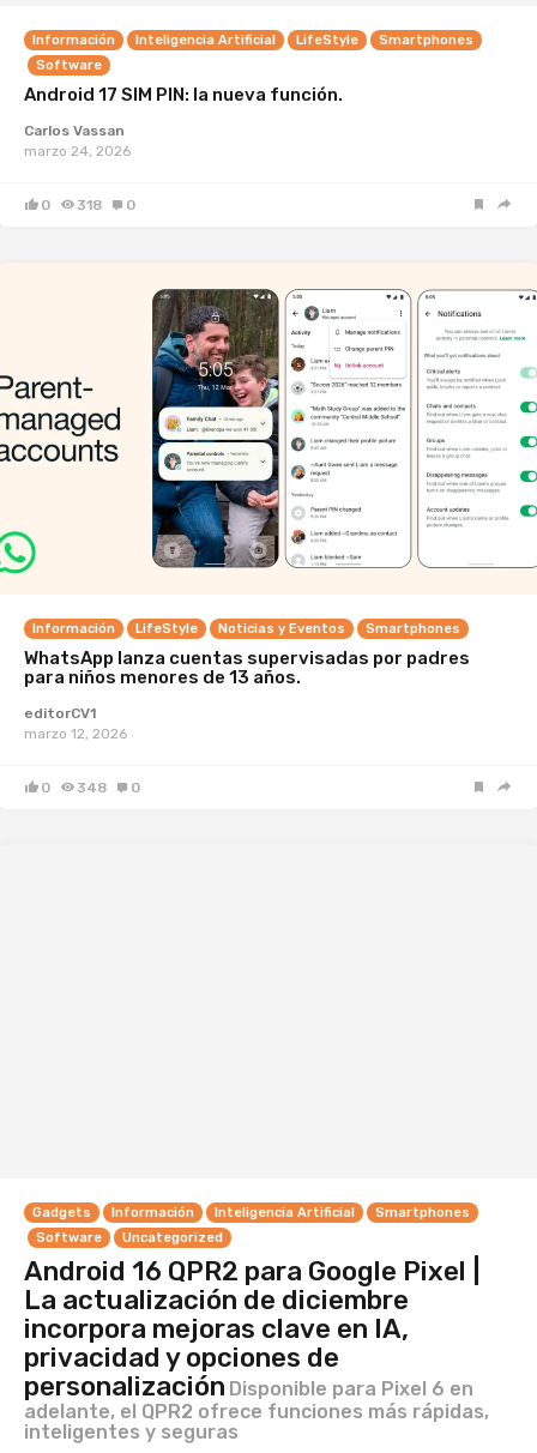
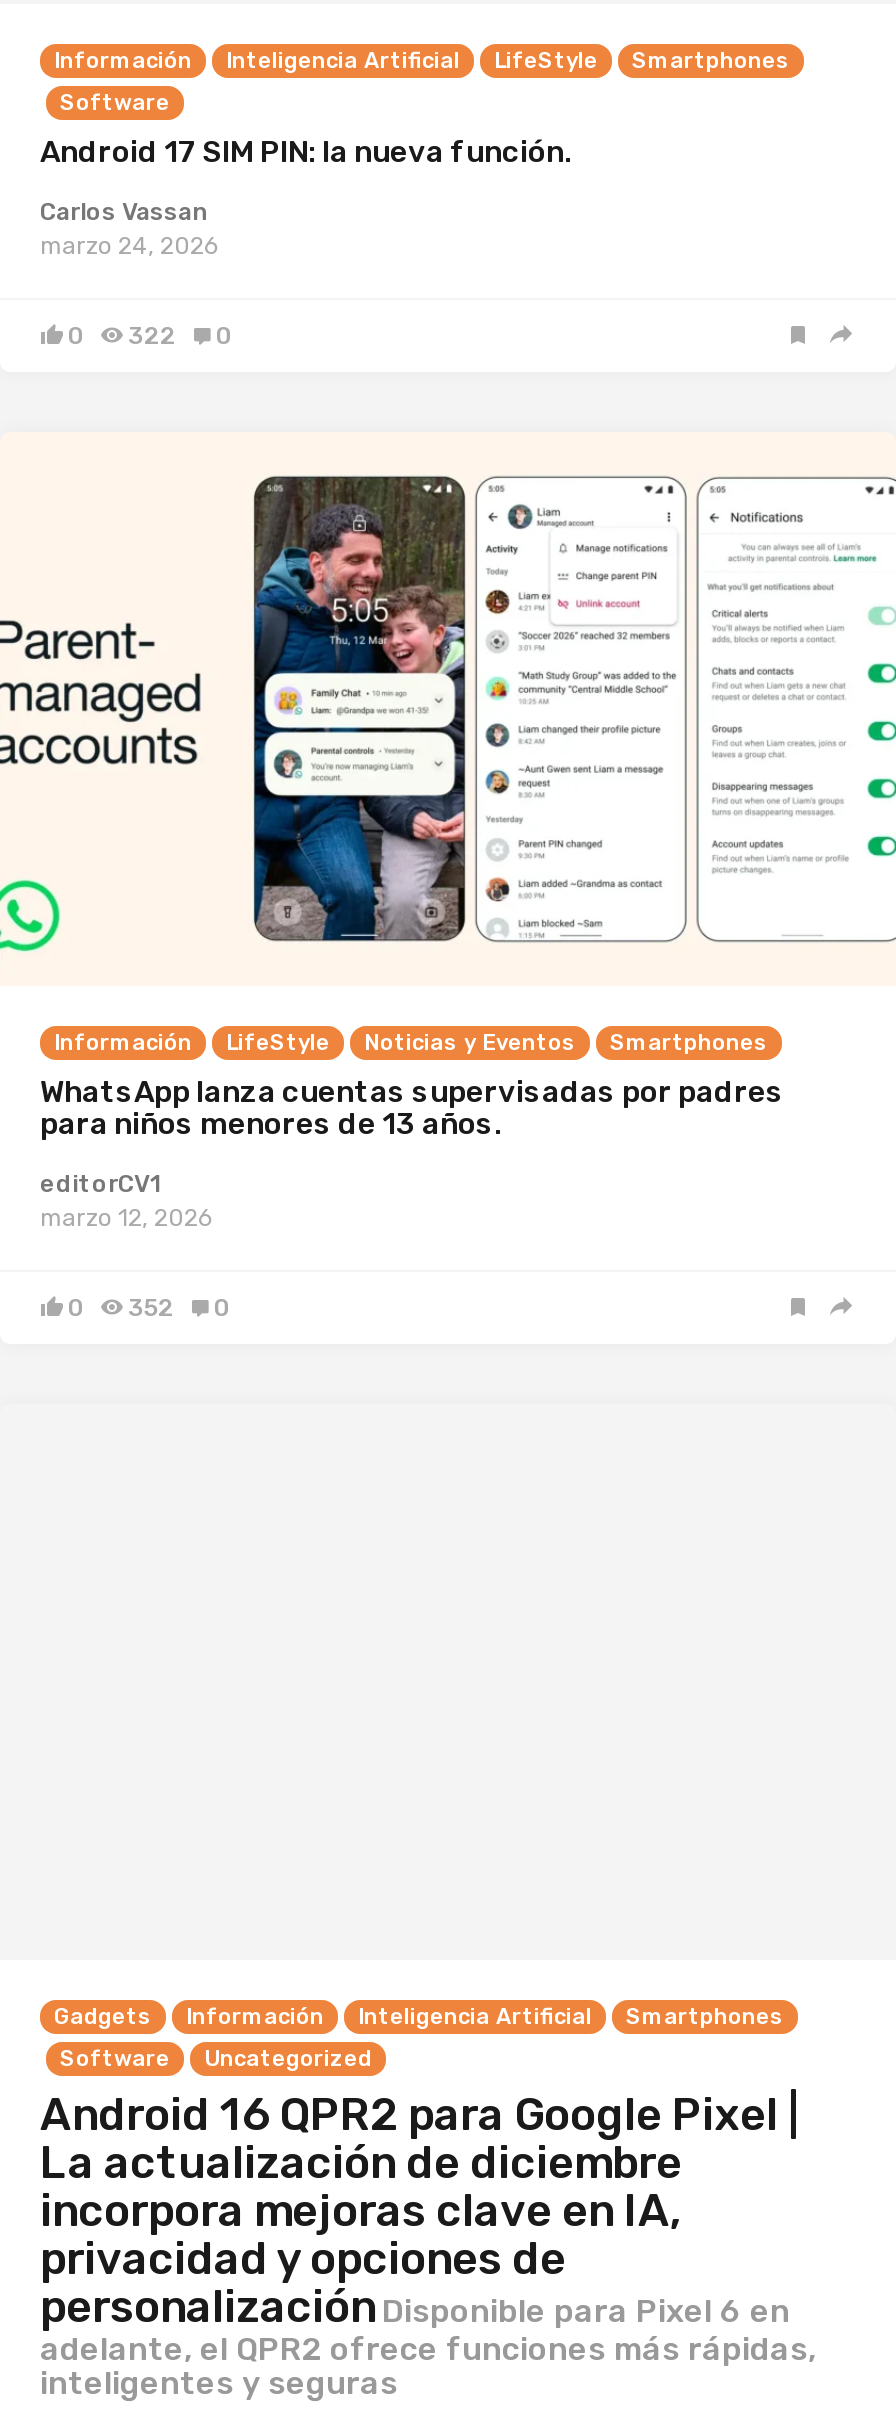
- 0 318 0
+ 0 322 0

- 0 348 0
+ 0 352 0
